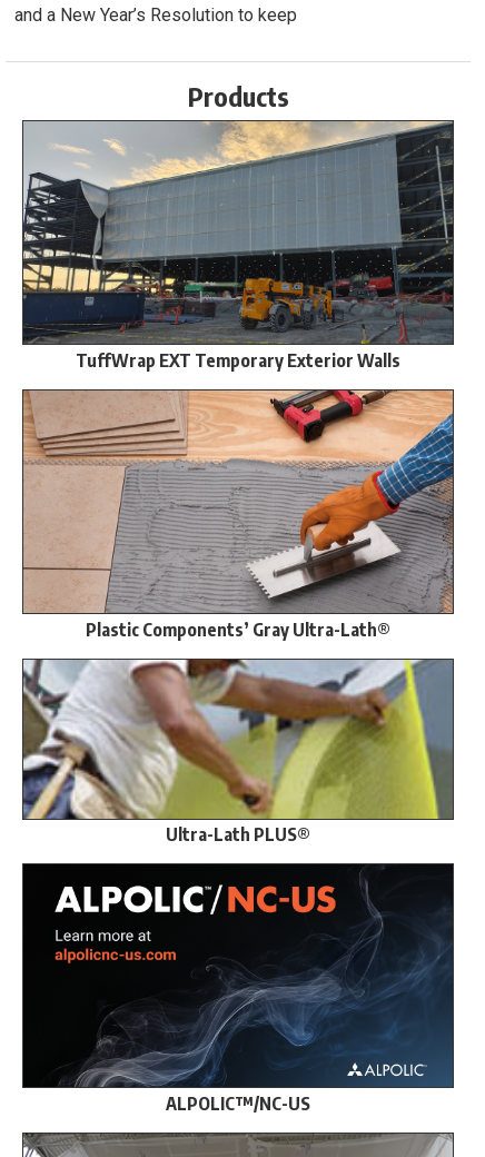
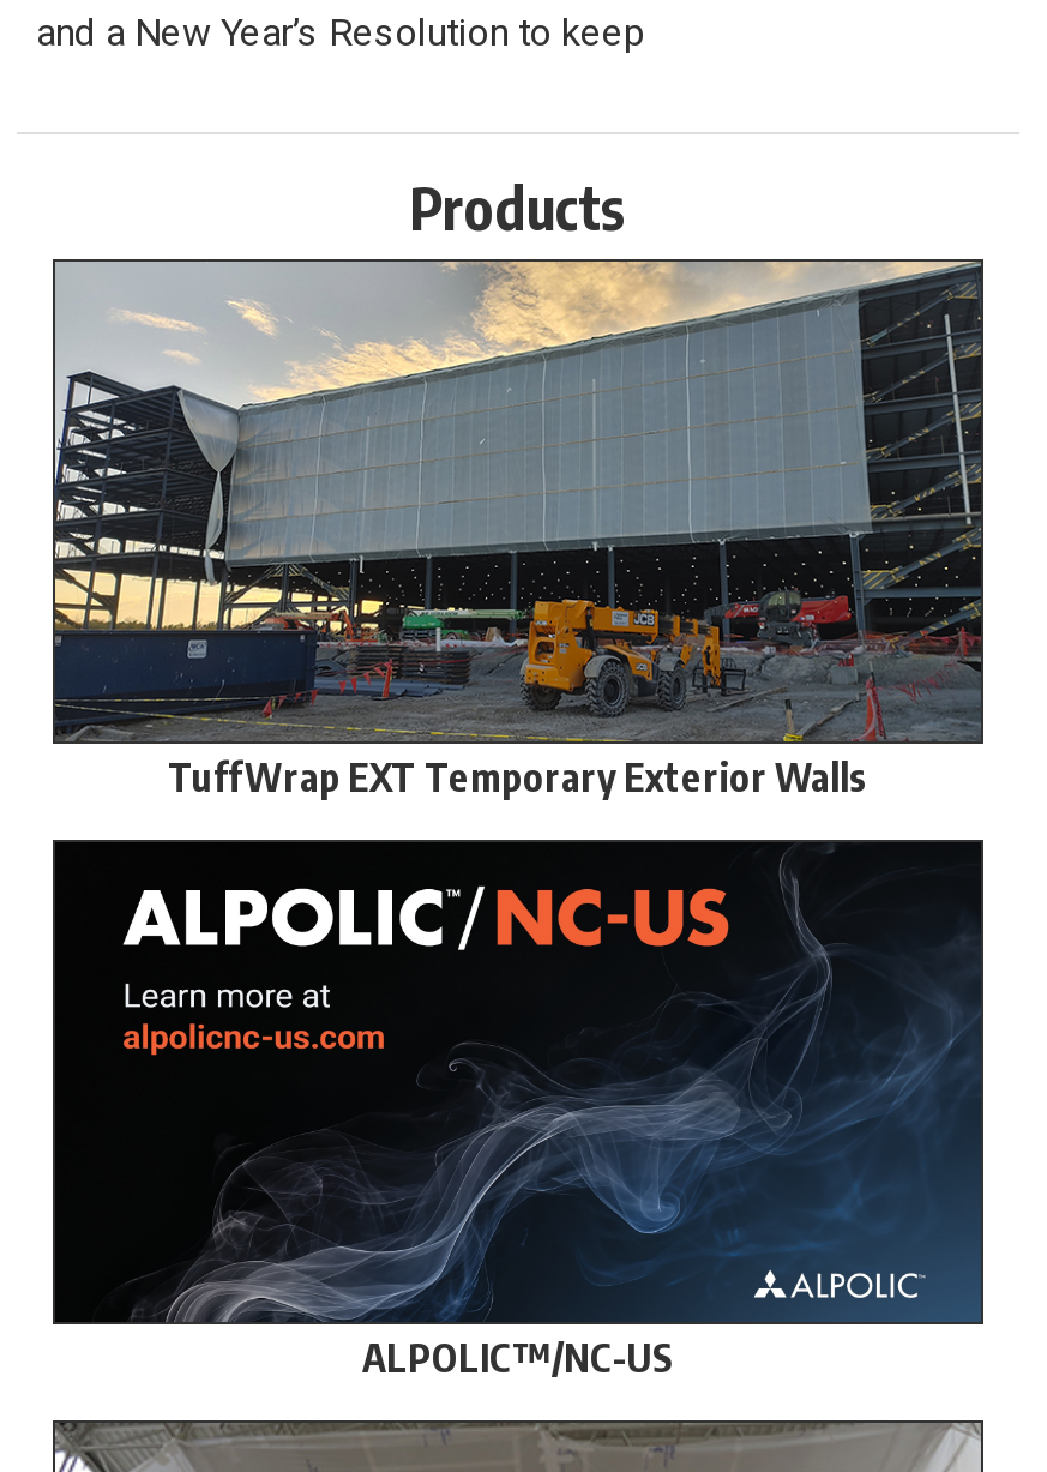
- [image]
- Plastic Components’ Gray Ultra-Lath®

- [image]
- Ultra-Lath PLUS®
